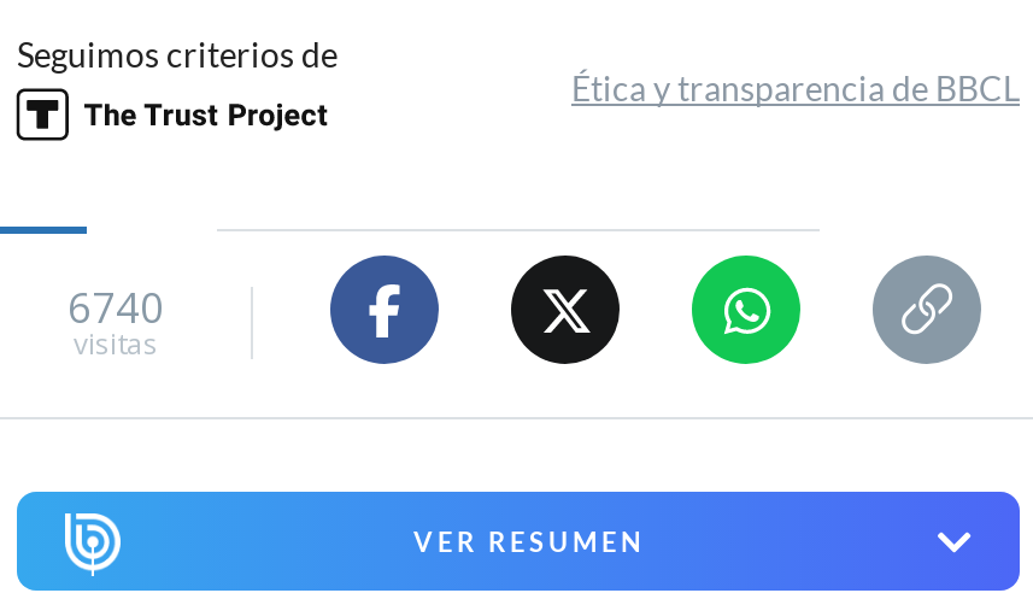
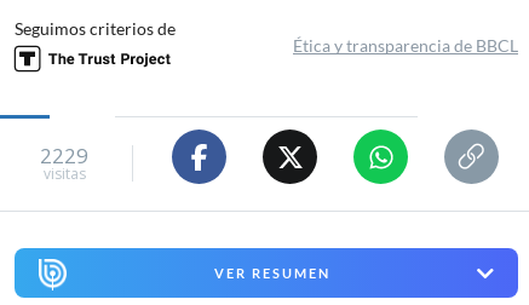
- 6740
+ 2229
